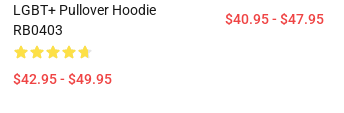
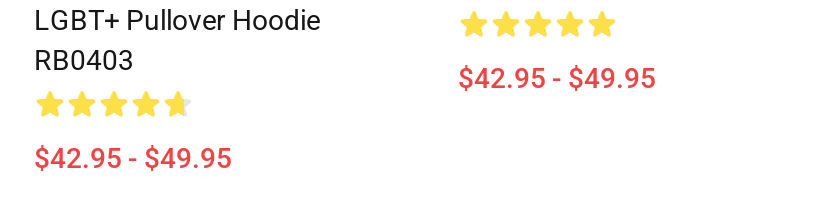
- $40.95 - $47.95
+ $42.95 - $49.95
